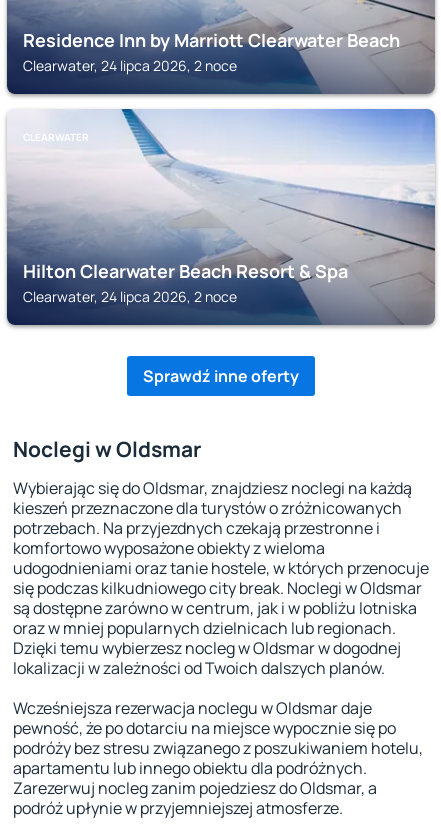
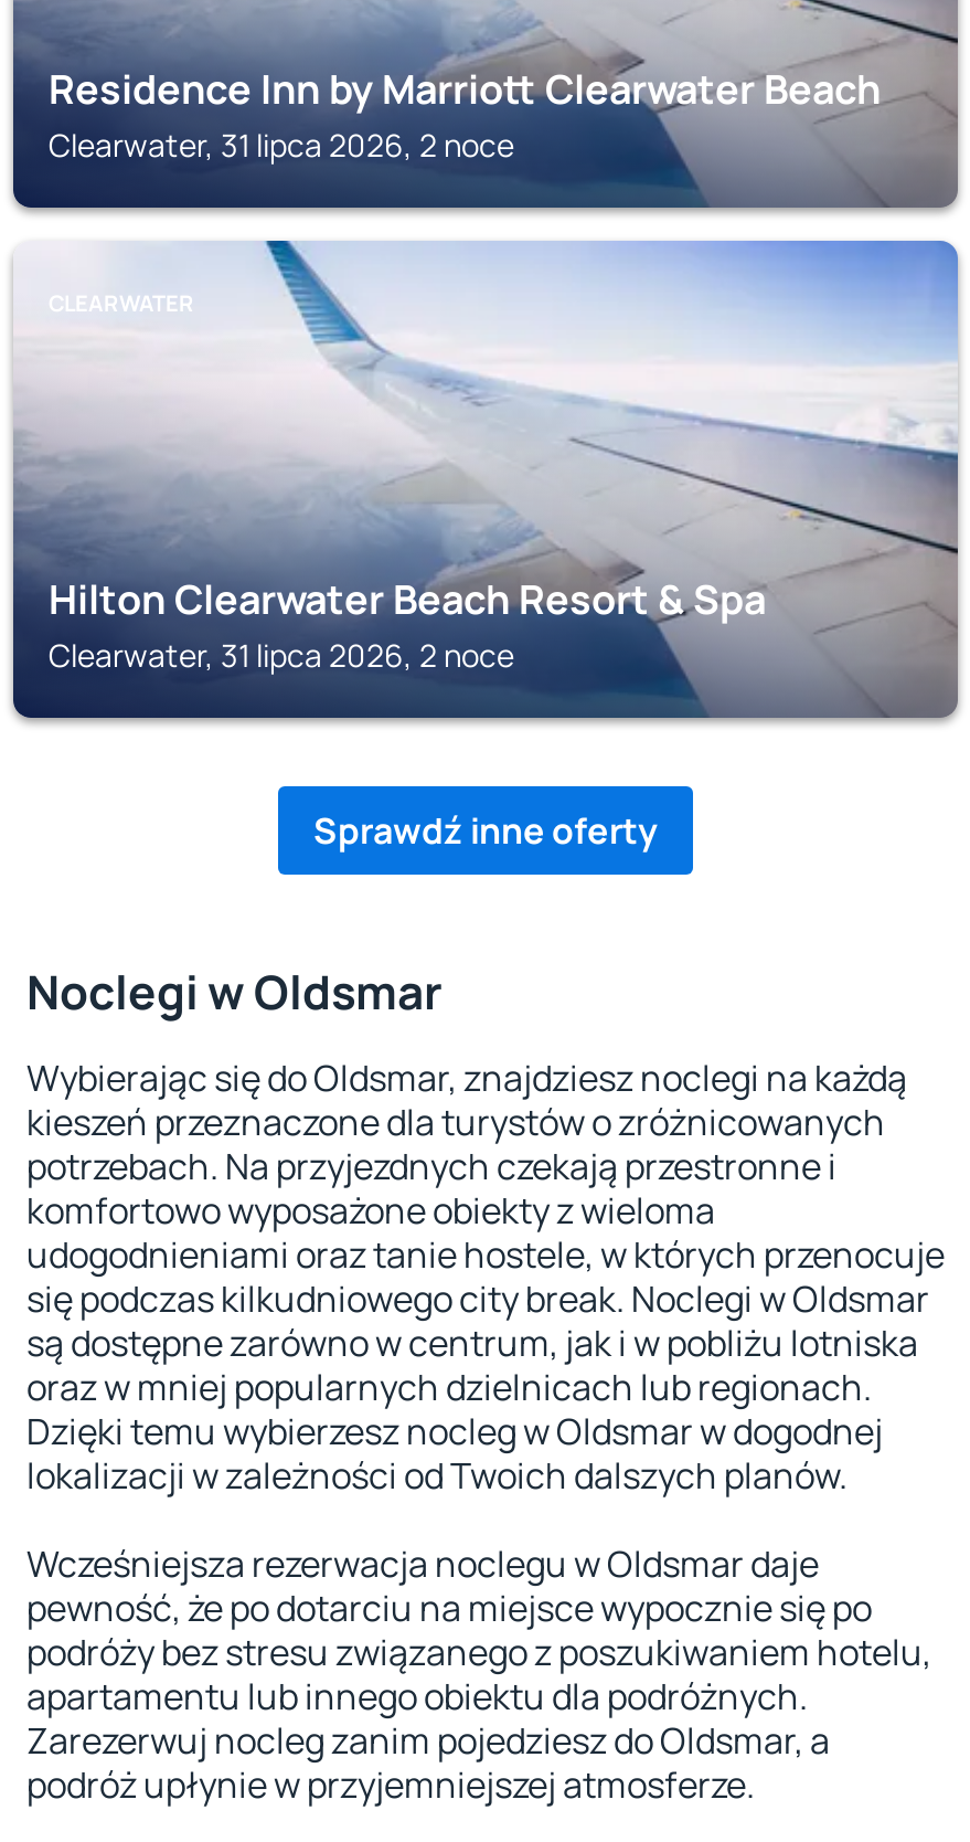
- Clearwater, 24 lipca 2026, 2 noce
+ Clearwater, 31 lipca 2026, 2 noce

- Clearwater, 24 lipca 2026, 2 noce
+ Clearwater, 31 lipca 2026, 2 noce
